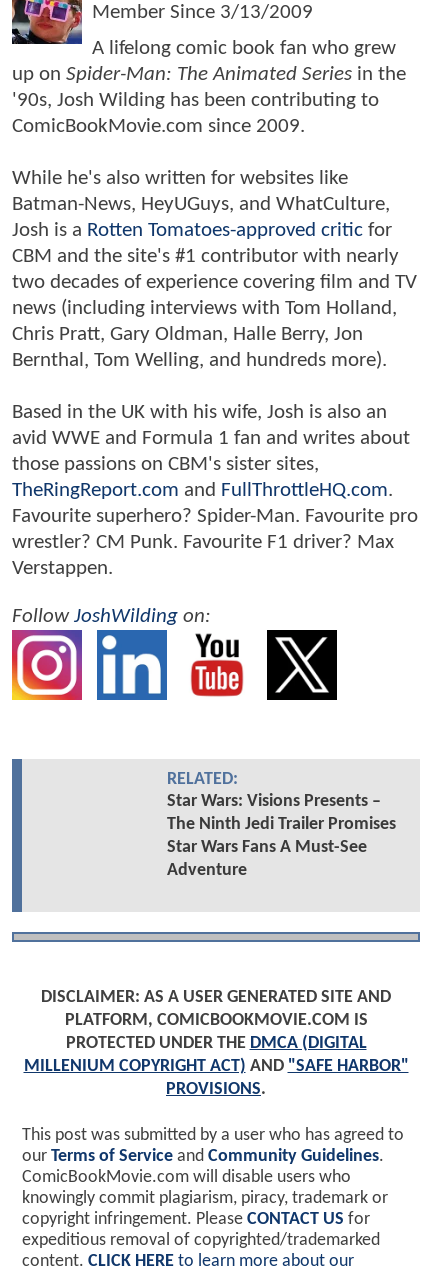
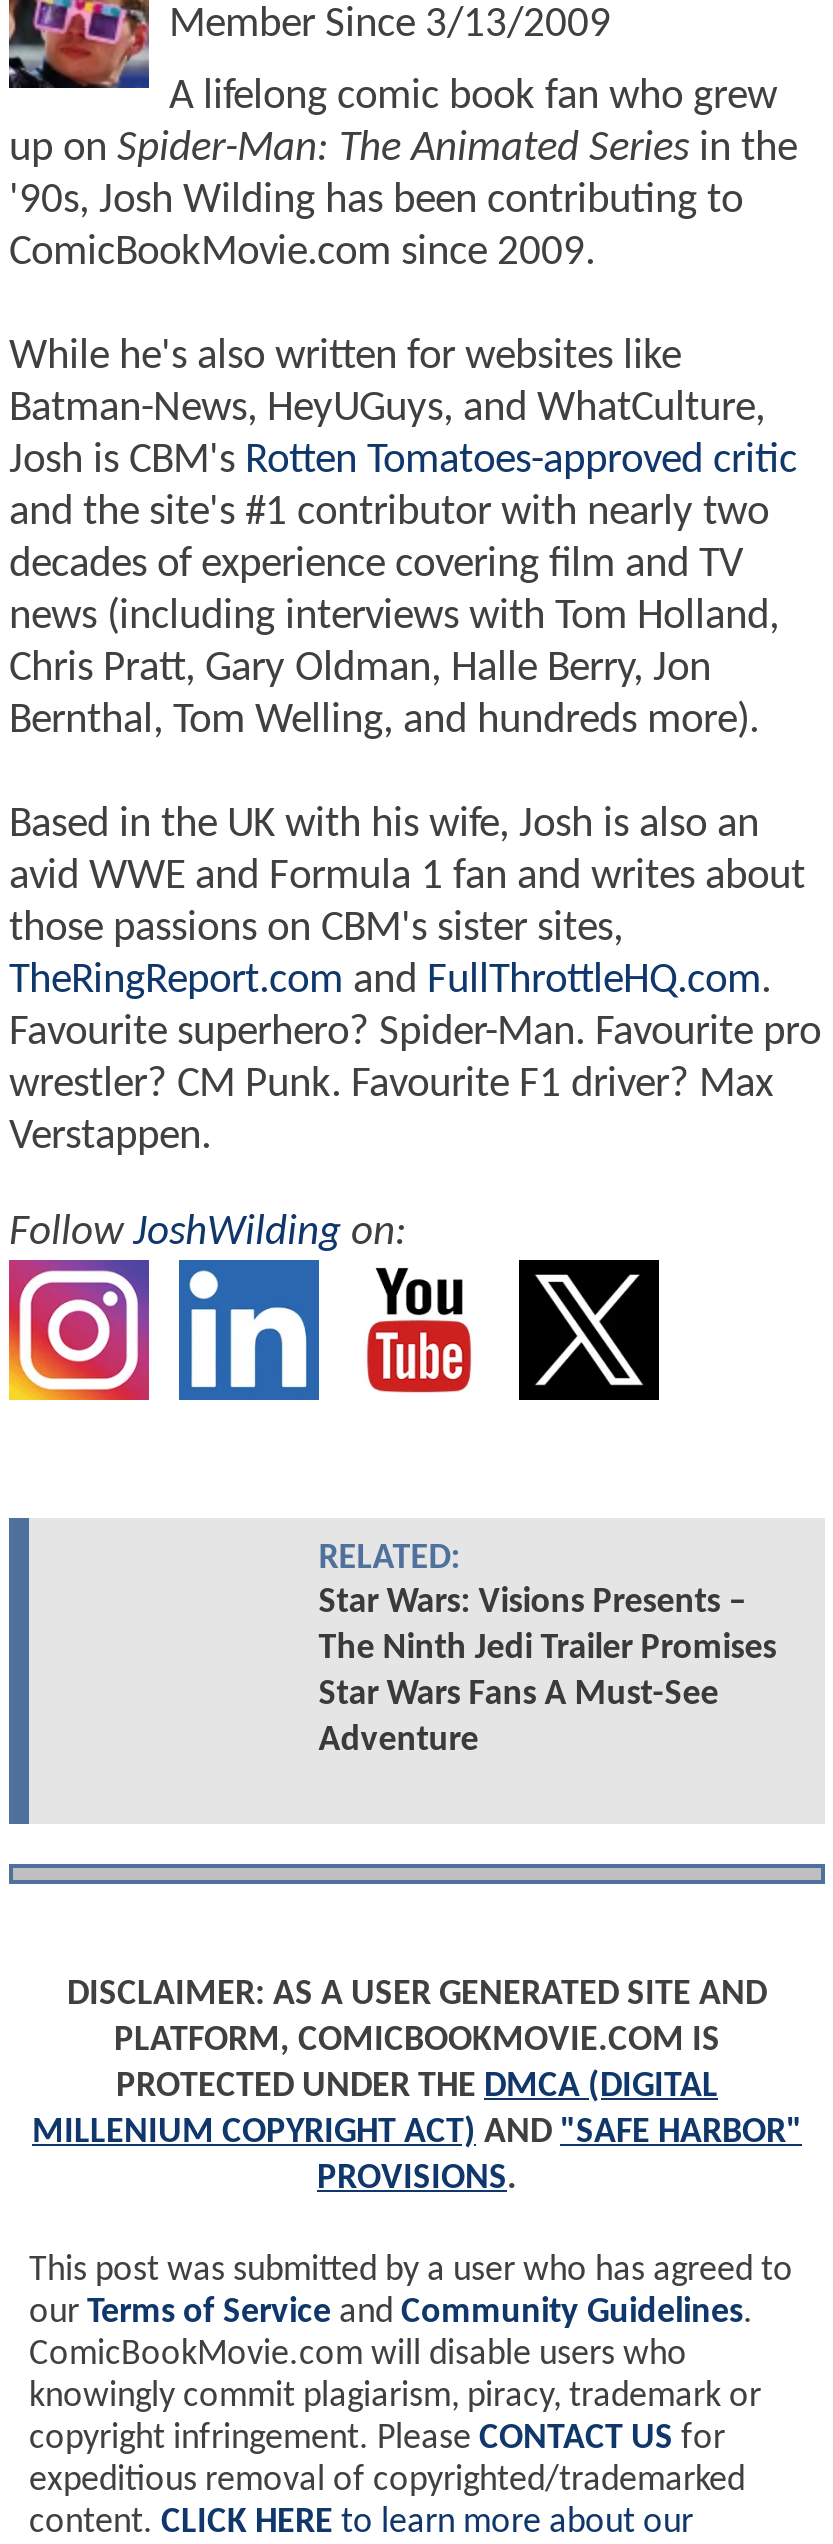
- Josh is a Rotten Tomatoes-approved critic for
- CBM and the site's #1 contributor with nearly
- two decades of experience covering film and TV
+ Josh is CBM's Rotten Tomatoes-approved critic
+ and the site's #1 contributor with nearly two
+ decades of experience covering film and TV
